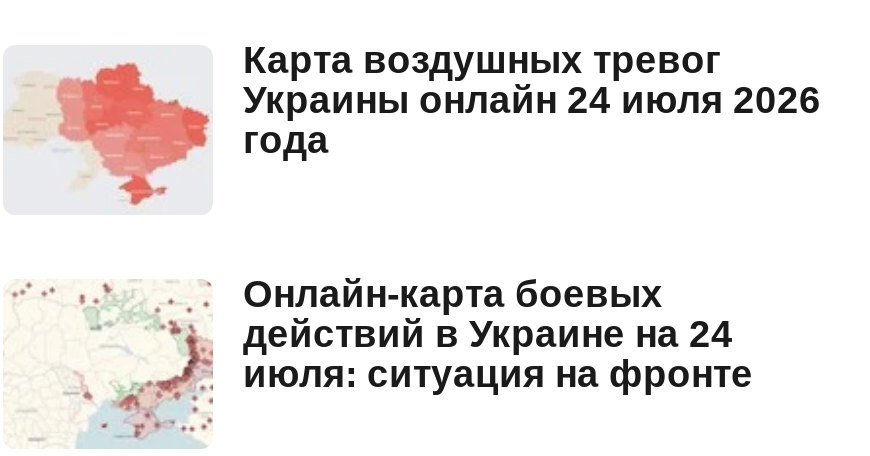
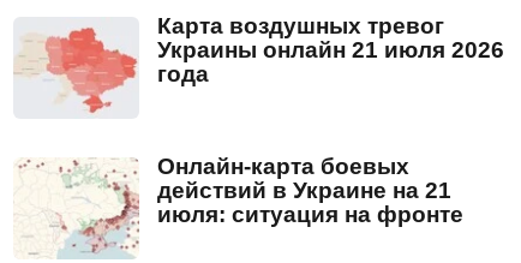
- Украины онлайн 24 июля 2026
+ Украины онлайн 21 июля 2026

- действий в Украине на 24
+ действий в Украине на 21
